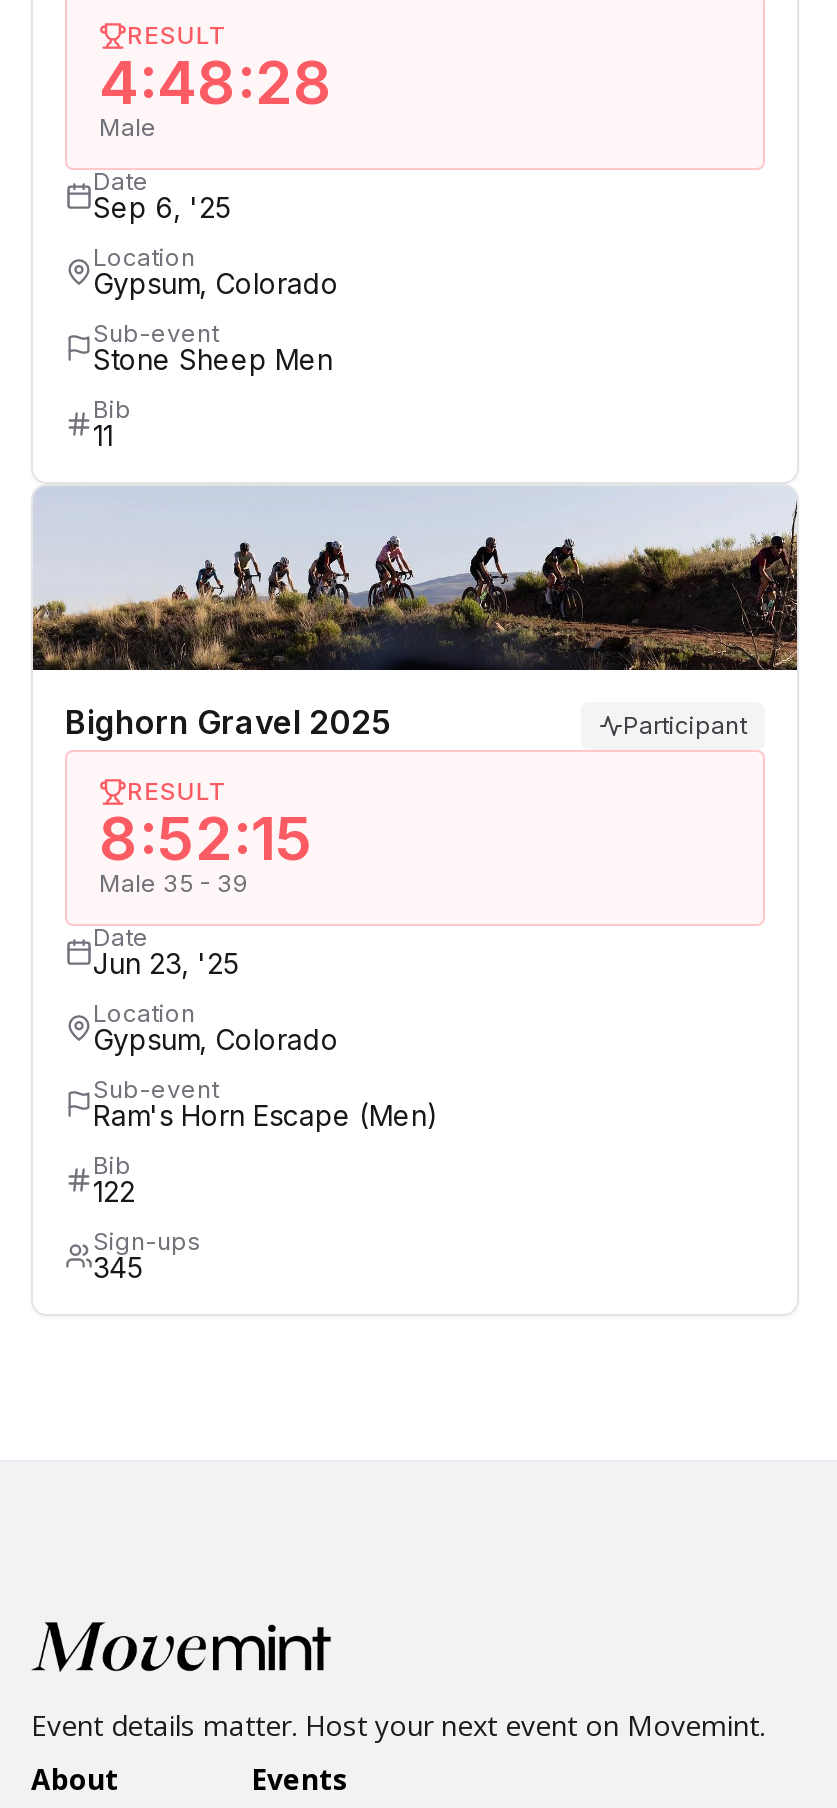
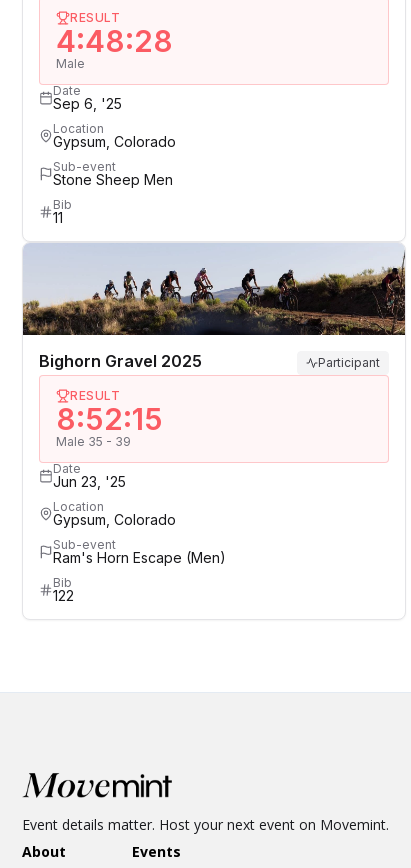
- Sign-ups
- 345
